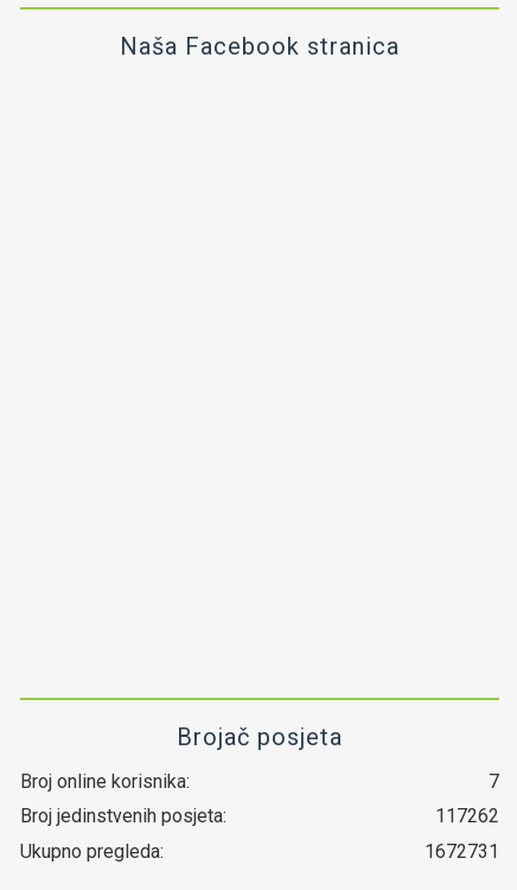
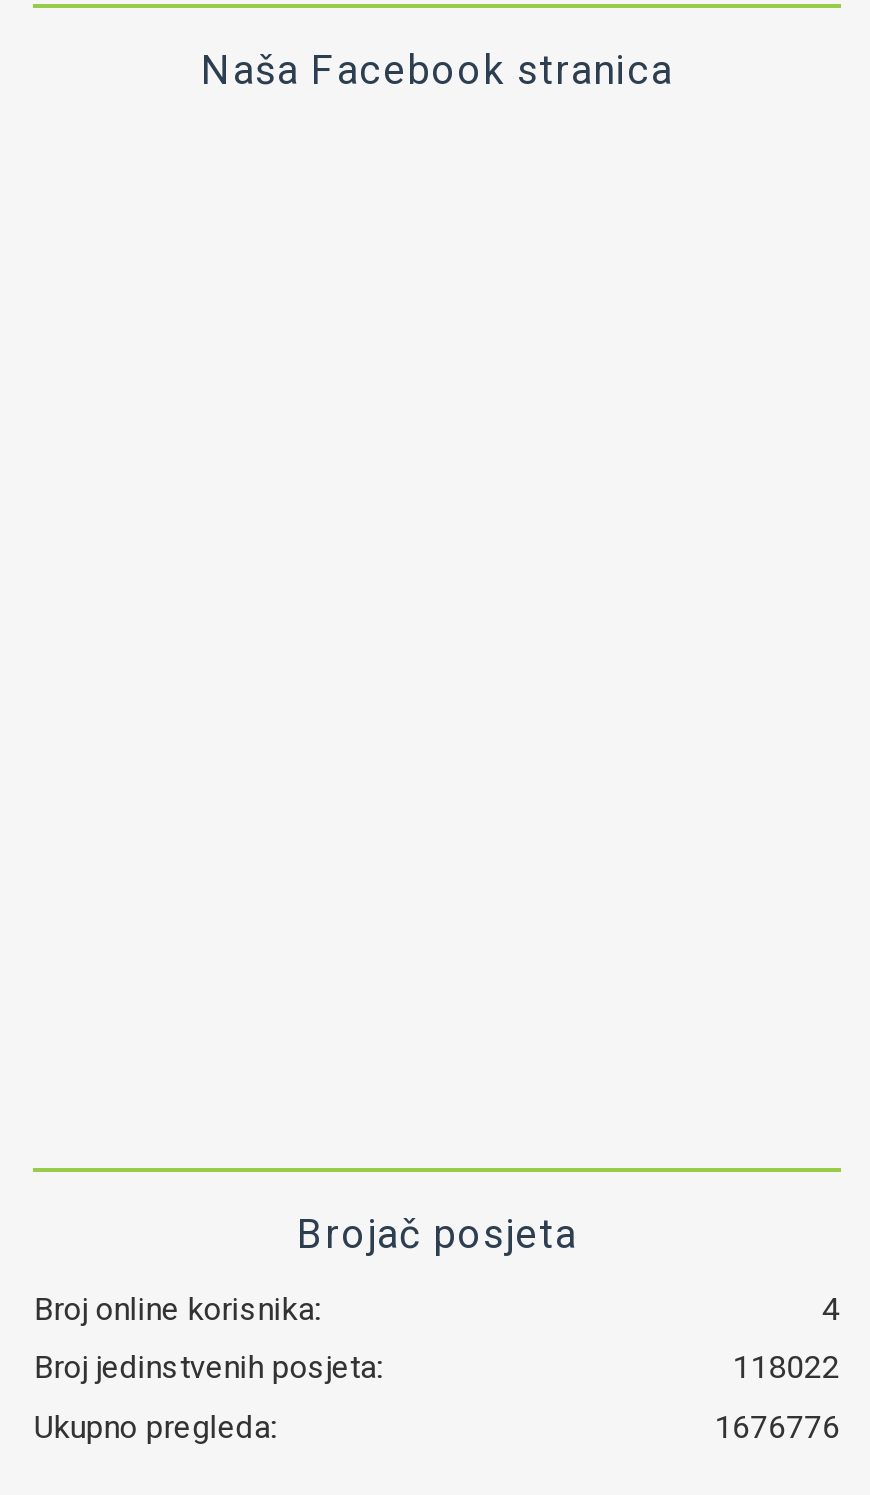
- 7
+ 4

- 117262
+ 118022

- 1672731
+ 1676776
